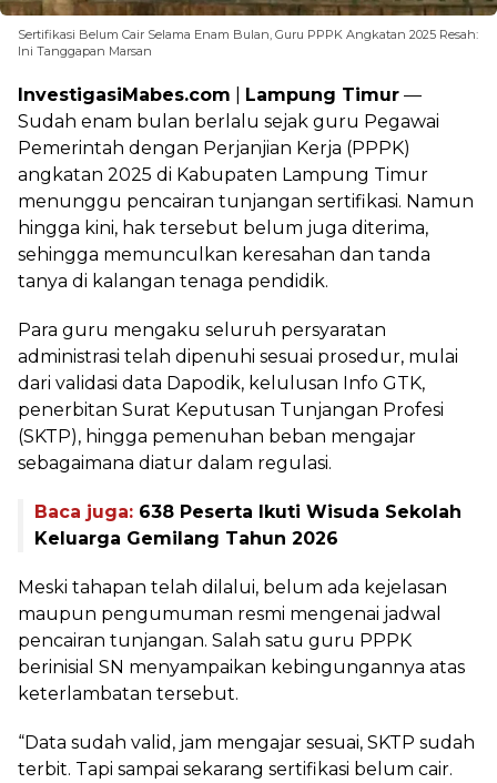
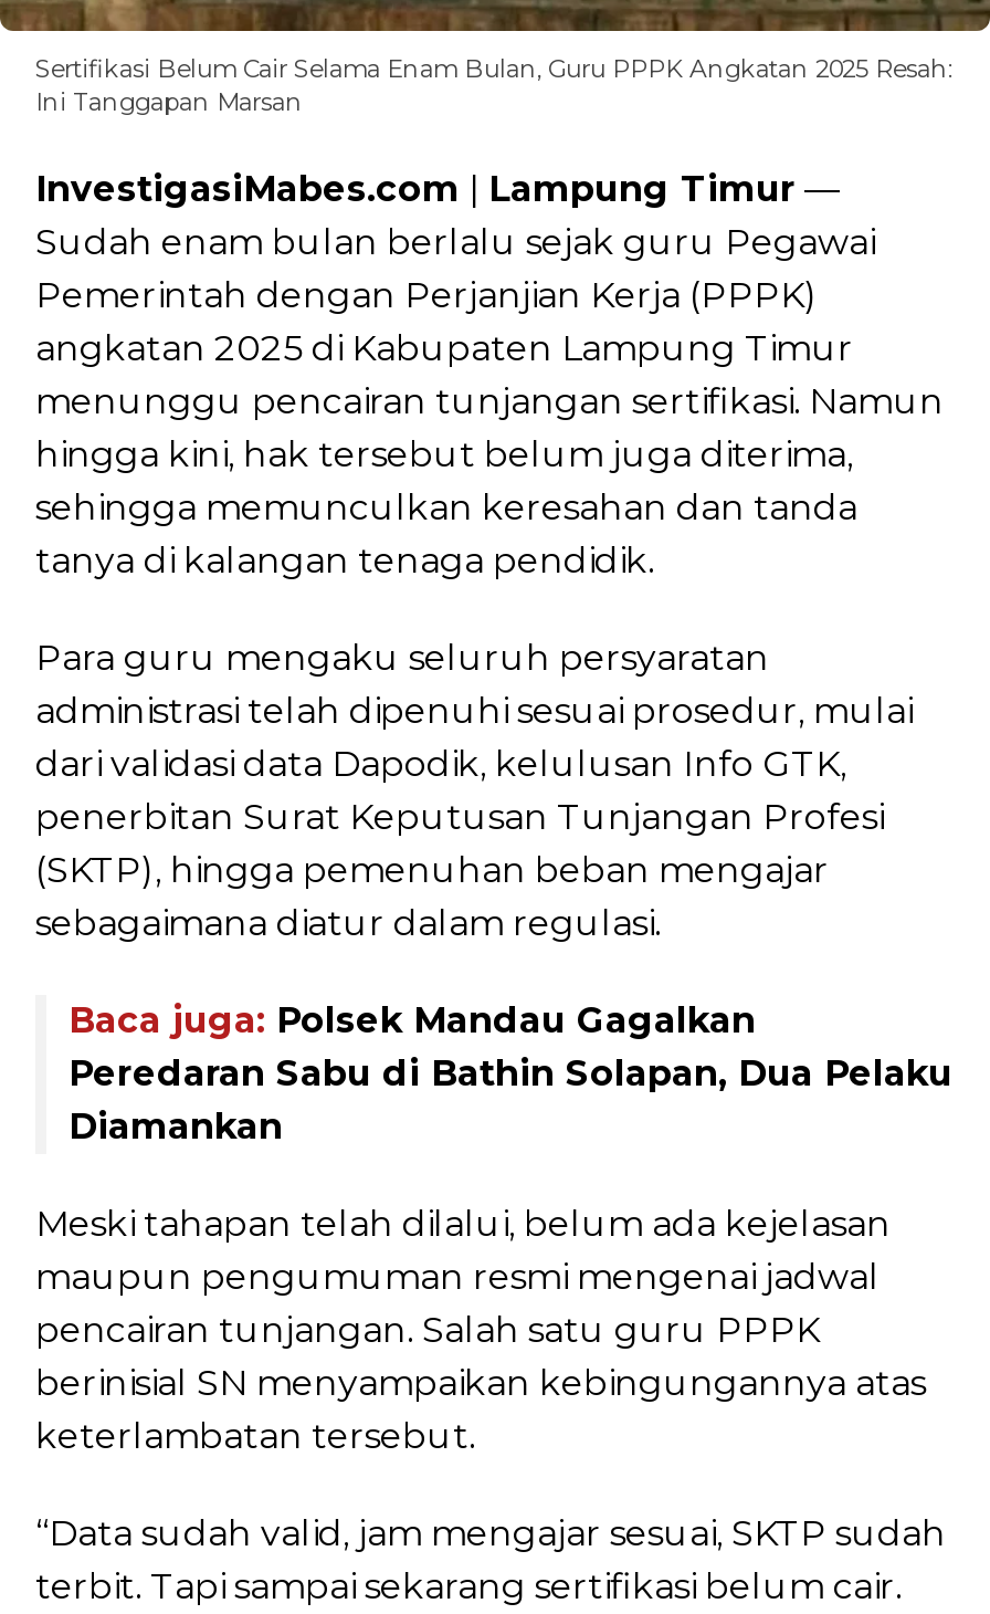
- Baca juga: 638 Peserta Ikuti Wisuda Sekolah
- Keluarga Gemilang Tahun 2026
+ Baca juga: Polsek Mandau Gagalkan
+ Peredaran Sabu di Bathin Solapan, Dua Pelaku
+ Diamankan
